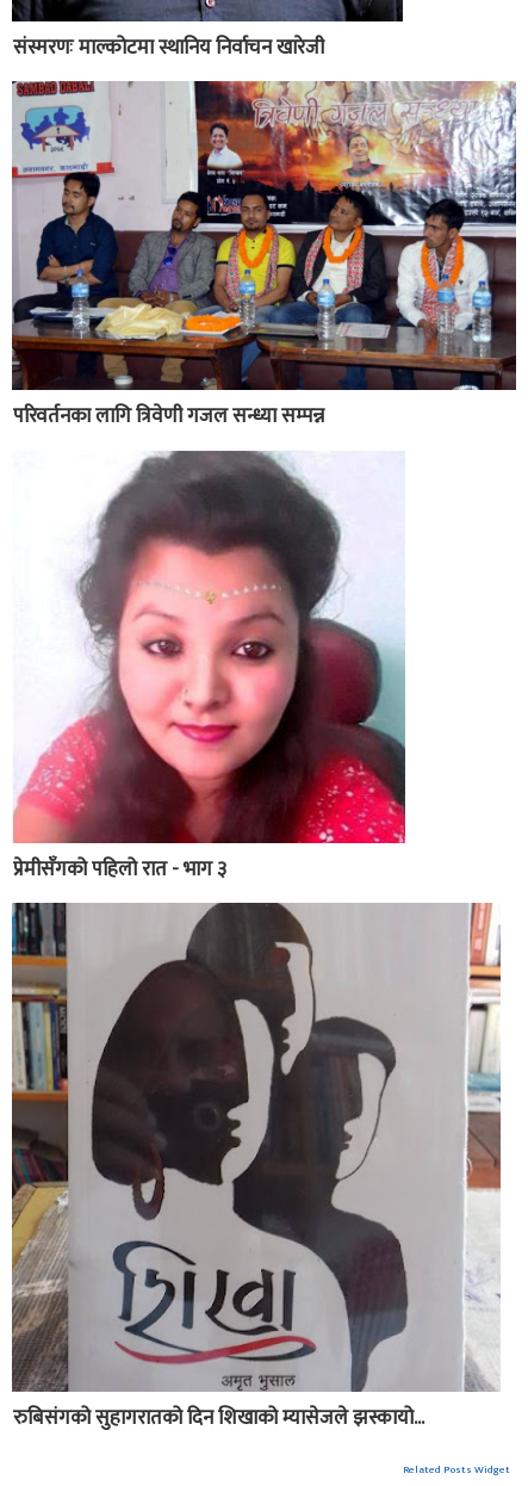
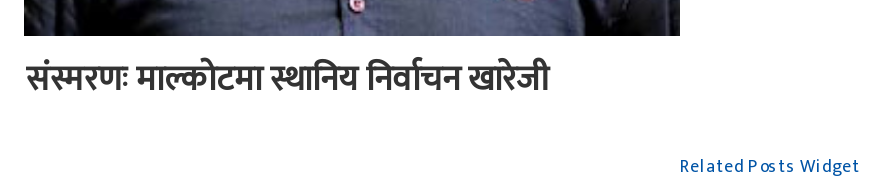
- [image]
- परिवर्तनका लागि त्रिवेणी गजल सन्ध्या सम्पन्न

- [image]
- प्रेमीसँगको पहिलो रात - भाग ३

- [image]
- रुबिसंगको सुहागरातको दिन शिखाको म्यासेजले झस्कायो...
